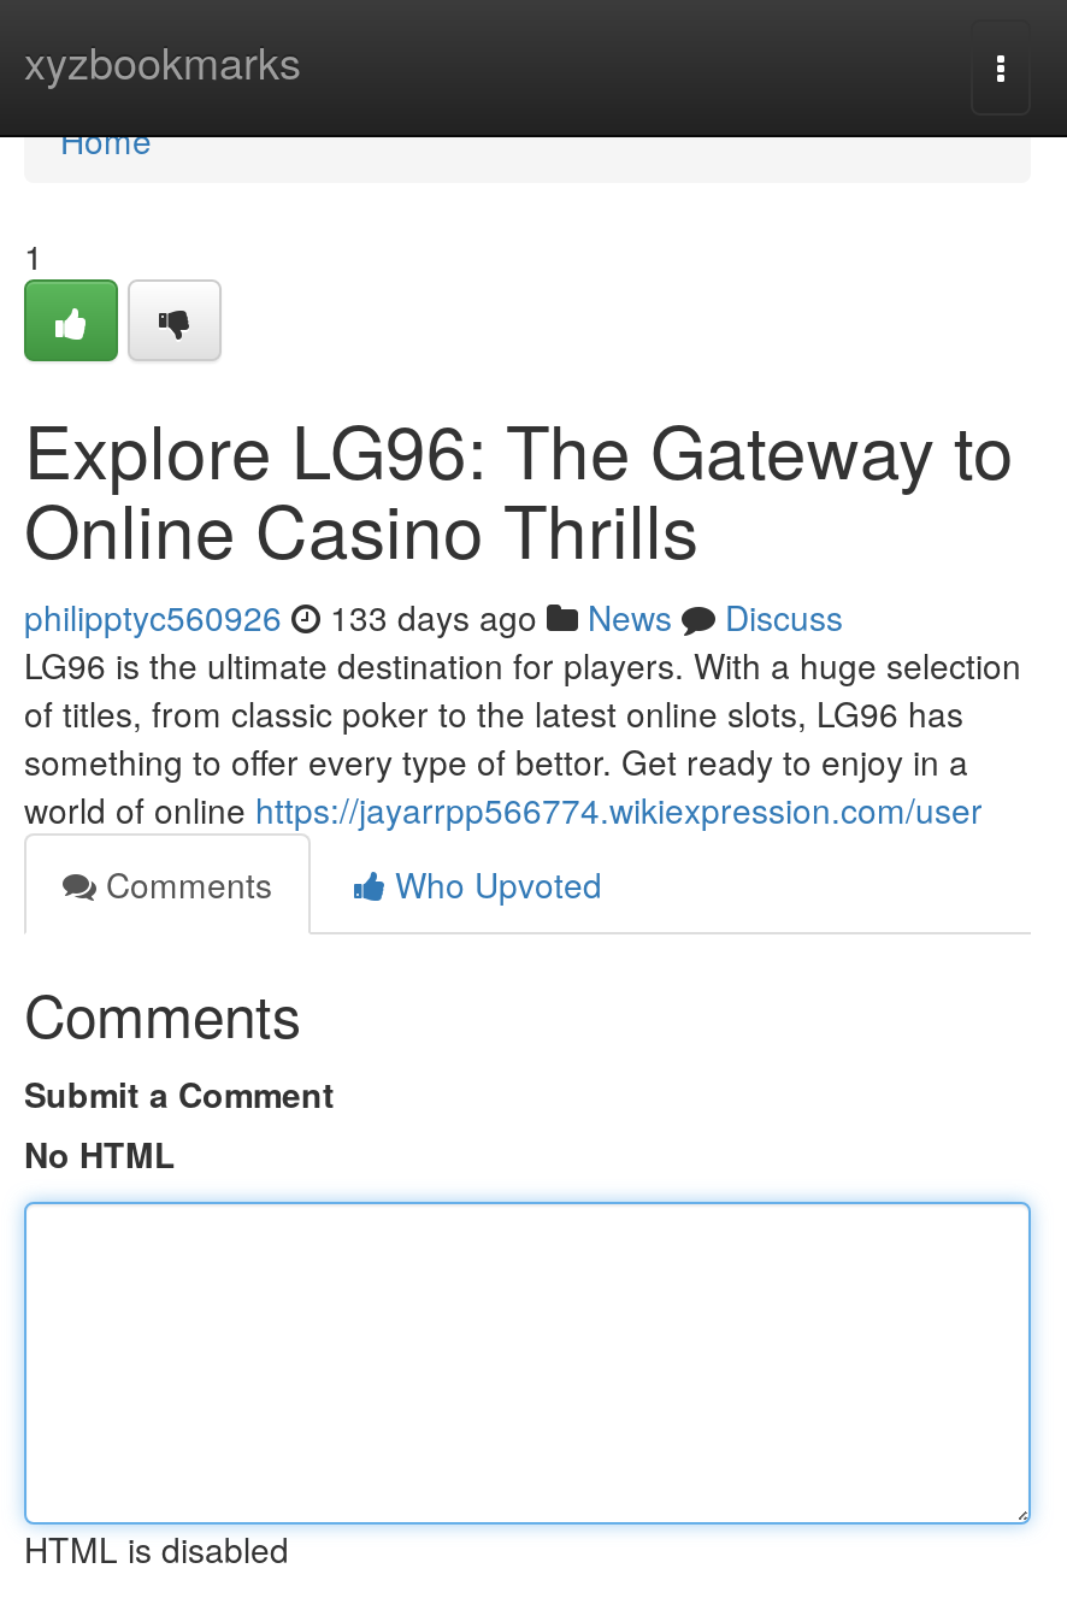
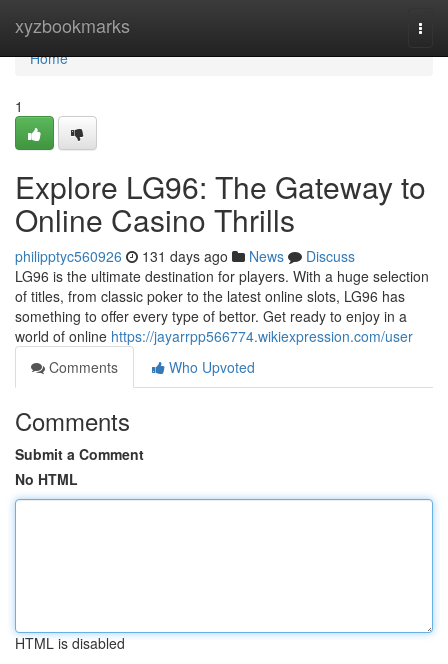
- philipptyc560926 133 days ago News Discuss
+ philipptyc560926 131 days ago News Discuss
